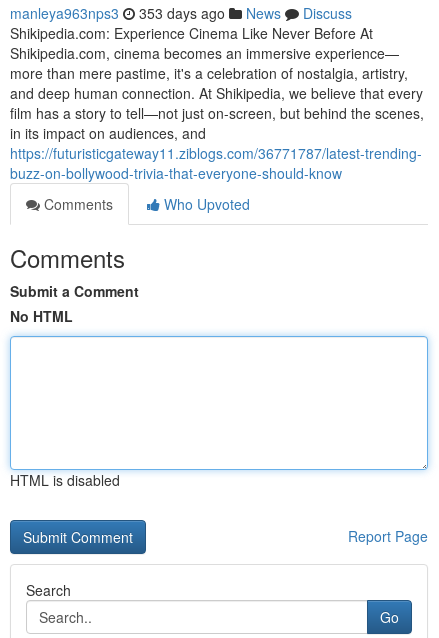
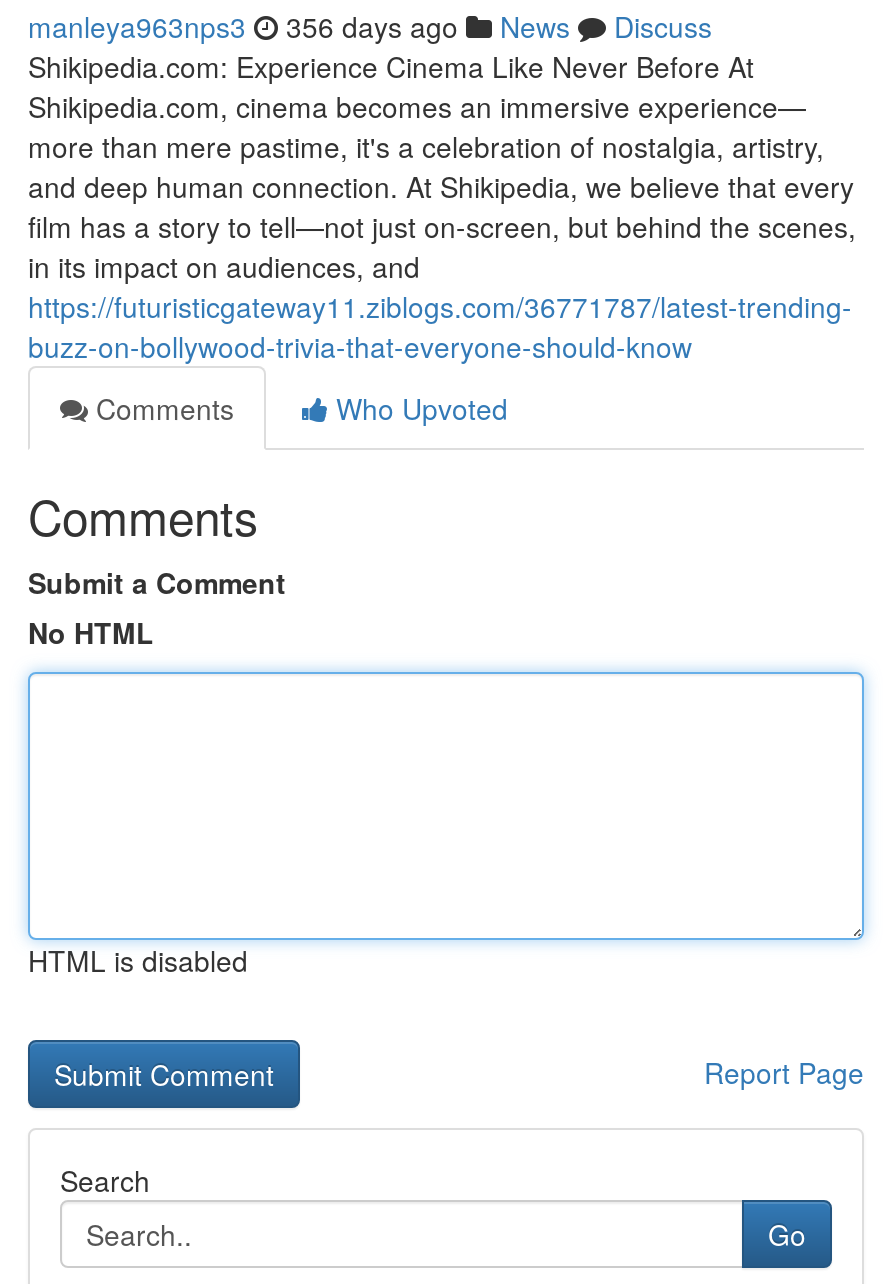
- manleya963nps3 353 days ago News Discuss
+ manleya963nps3 356 days ago News Discuss
